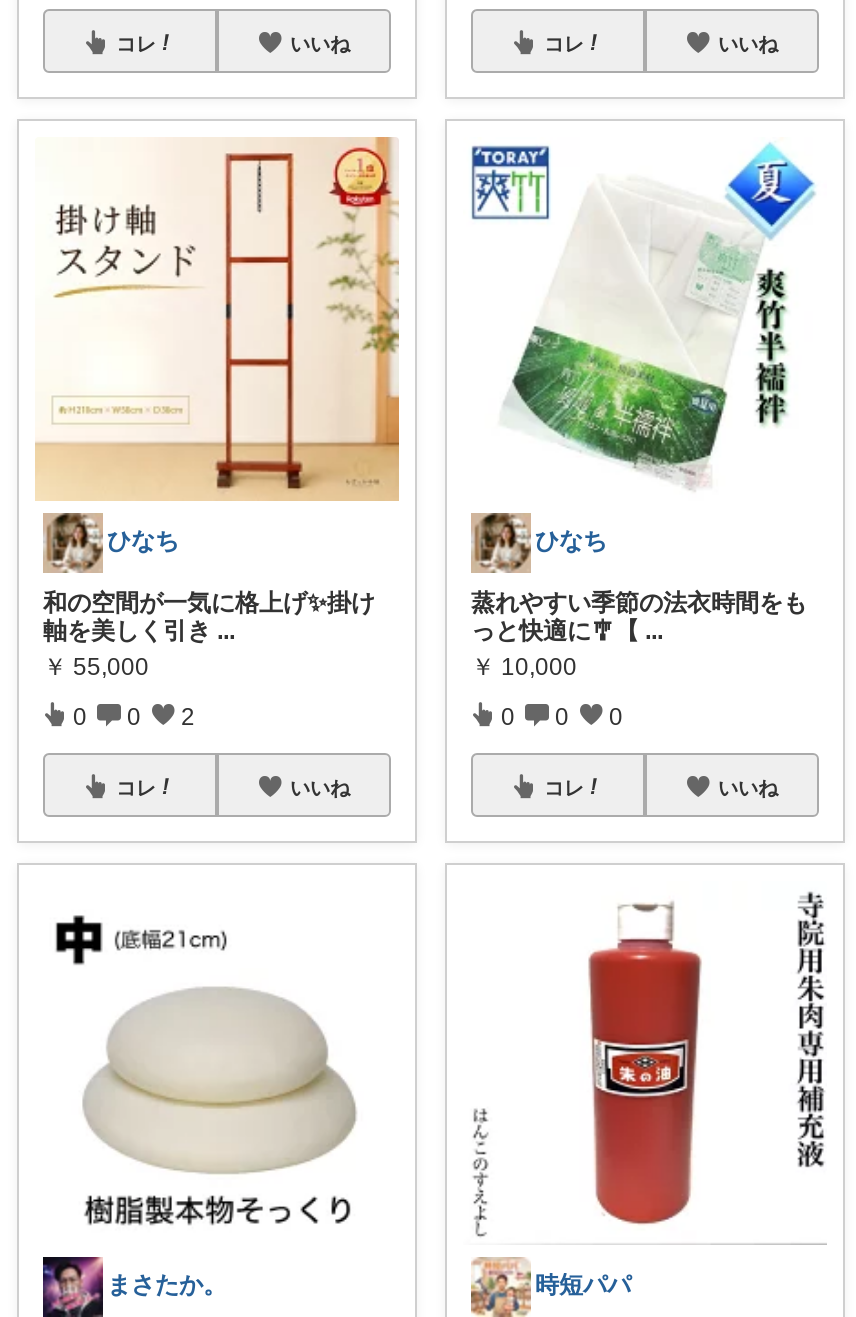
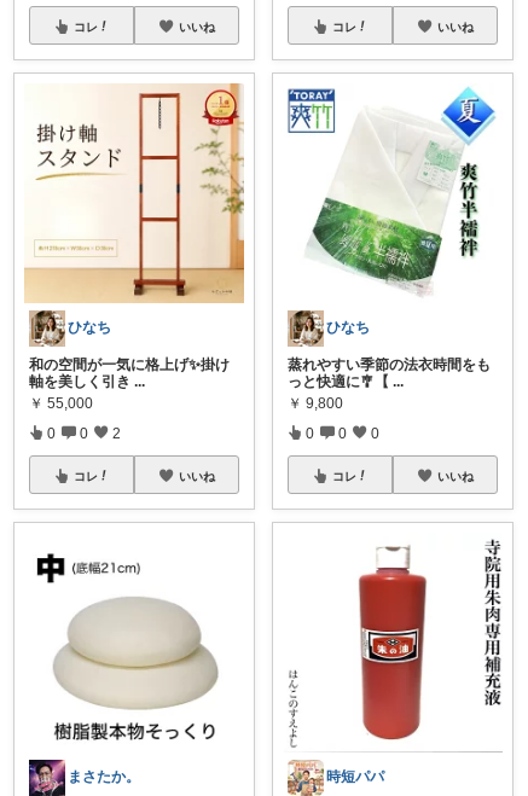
- ￥ 10,000
+ ￥ 9,800
